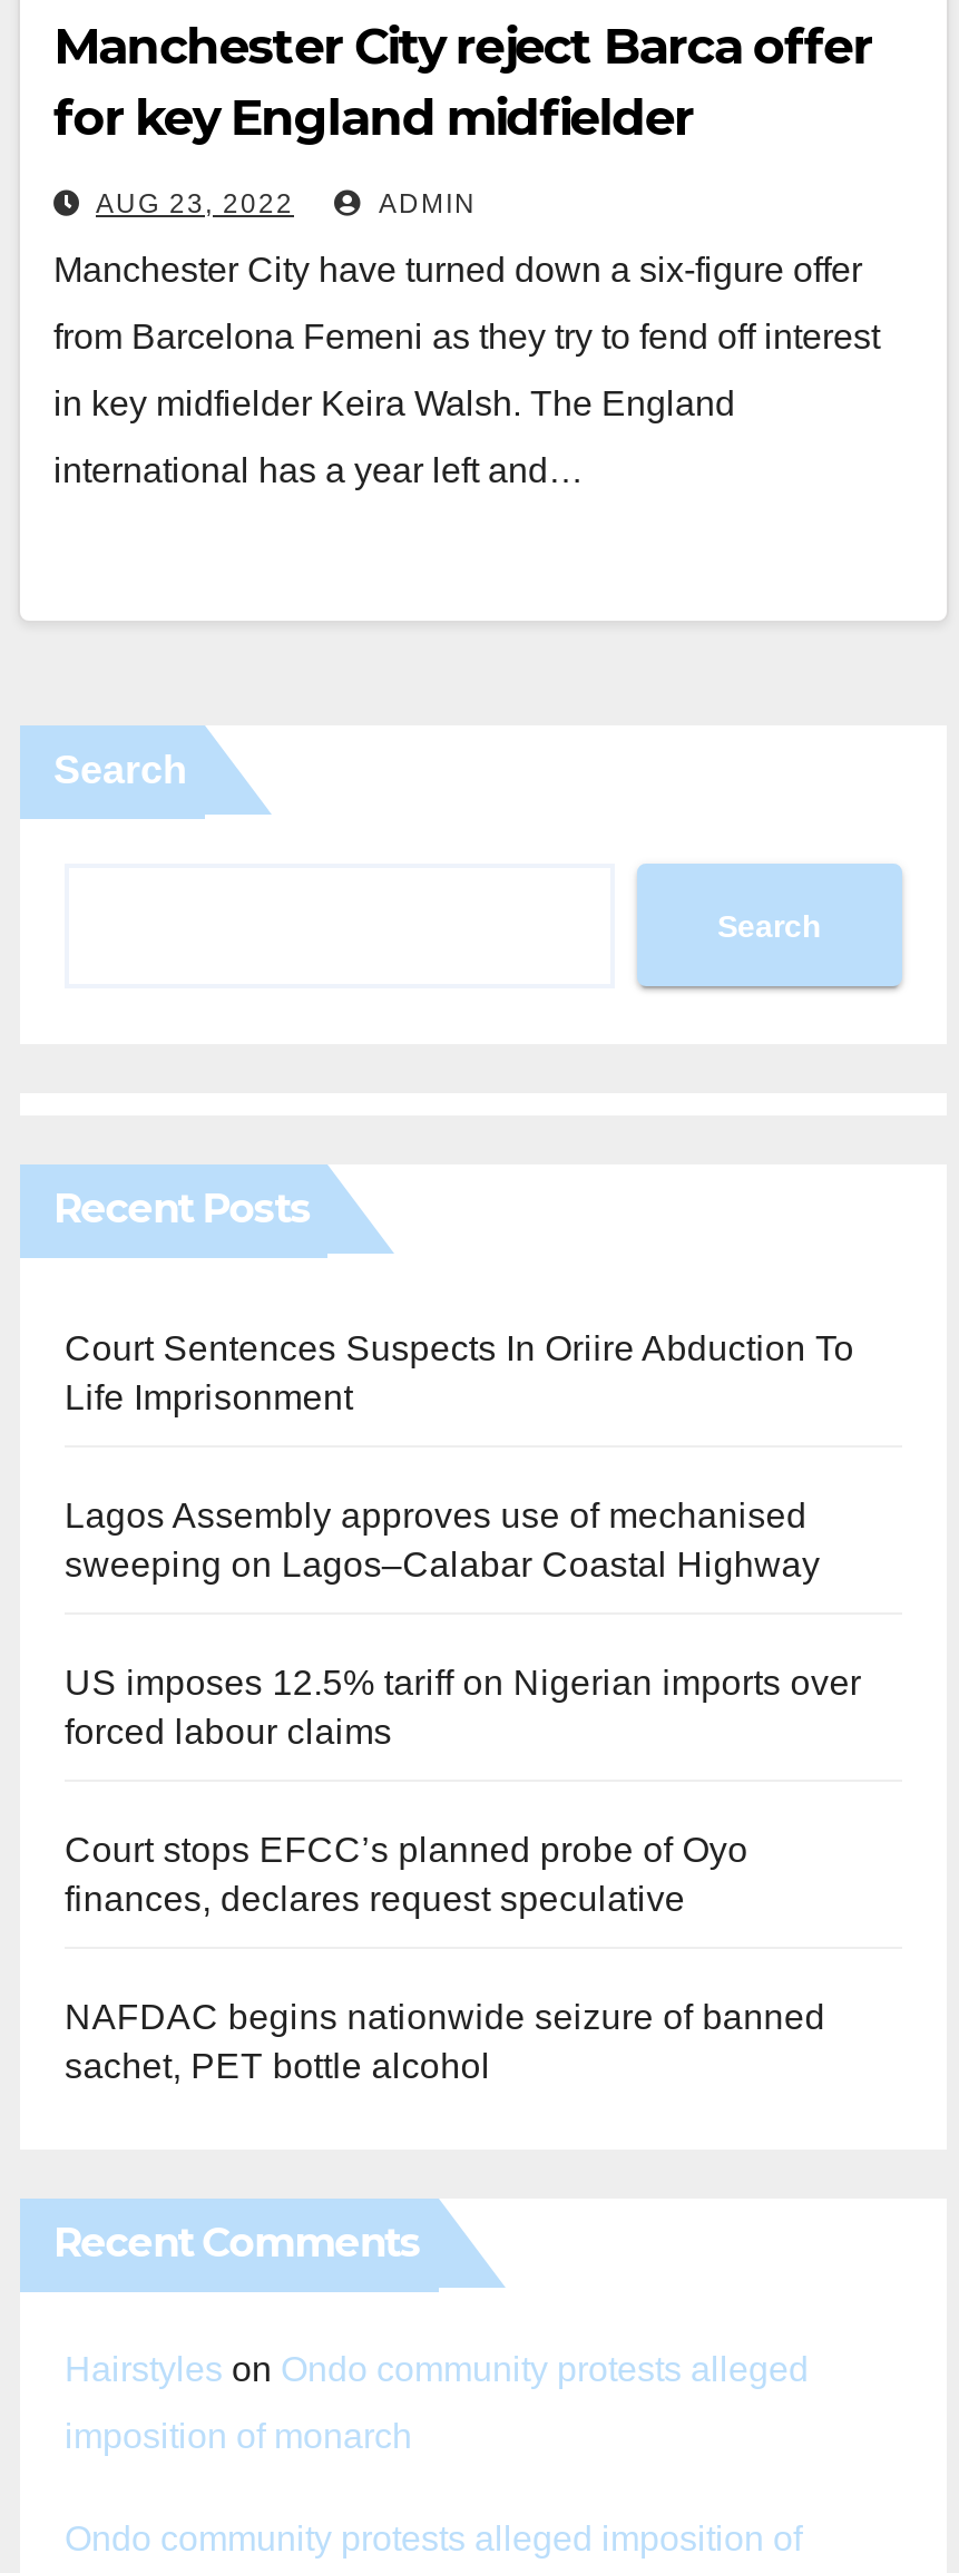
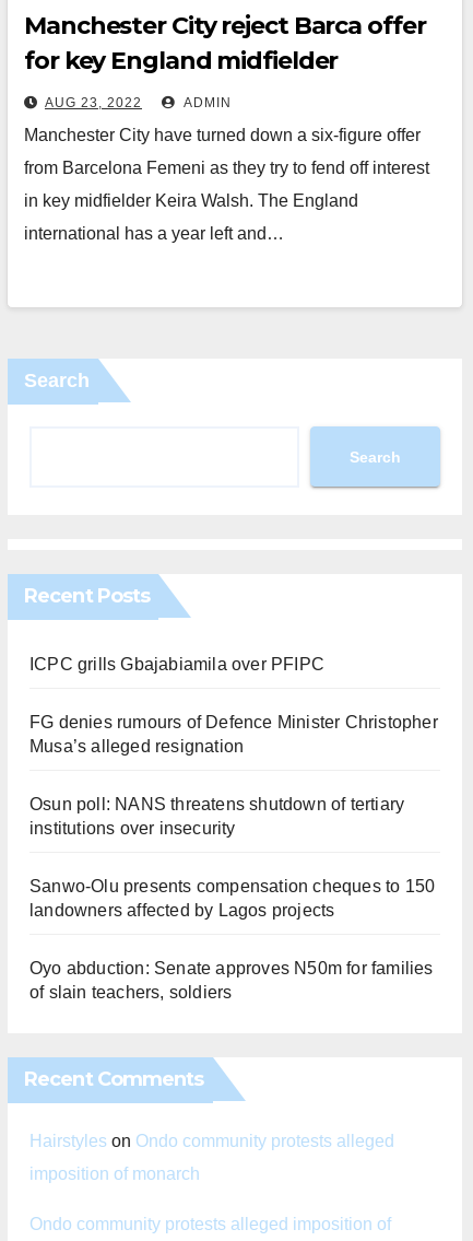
- Court Sentences Suspects In Oriire Abduction To
- Life Imprisonment
+ ICPC grills Gbajabiamila over PFIPC

- Lagos Assembly approves use of mechanised
- sweeping on Lagos–Calabar Coastal Highway
+ FG denies rumours of Defence Minister Christopher
+ Musa’s alleged resignation

- US imposes 12.5% tariff on Nigerian imports over
- forced labour claims
+ Osun poll: NANS threatens shutdown of tertiary
+ institutions over insecurity

- Court stops EFCC’s planned probe of Oyo
- finances, declares request speculative
+ Sanwo-Olu presents compensation cheques to 150
+ landowners affected by Lagos projects

- NAFDAC begins nationwide seizure of banned
- sachet, PET bottle alcohol
+ Oyo abduction: Senate approves N50m for families
+ of slain teachers, soldiers
